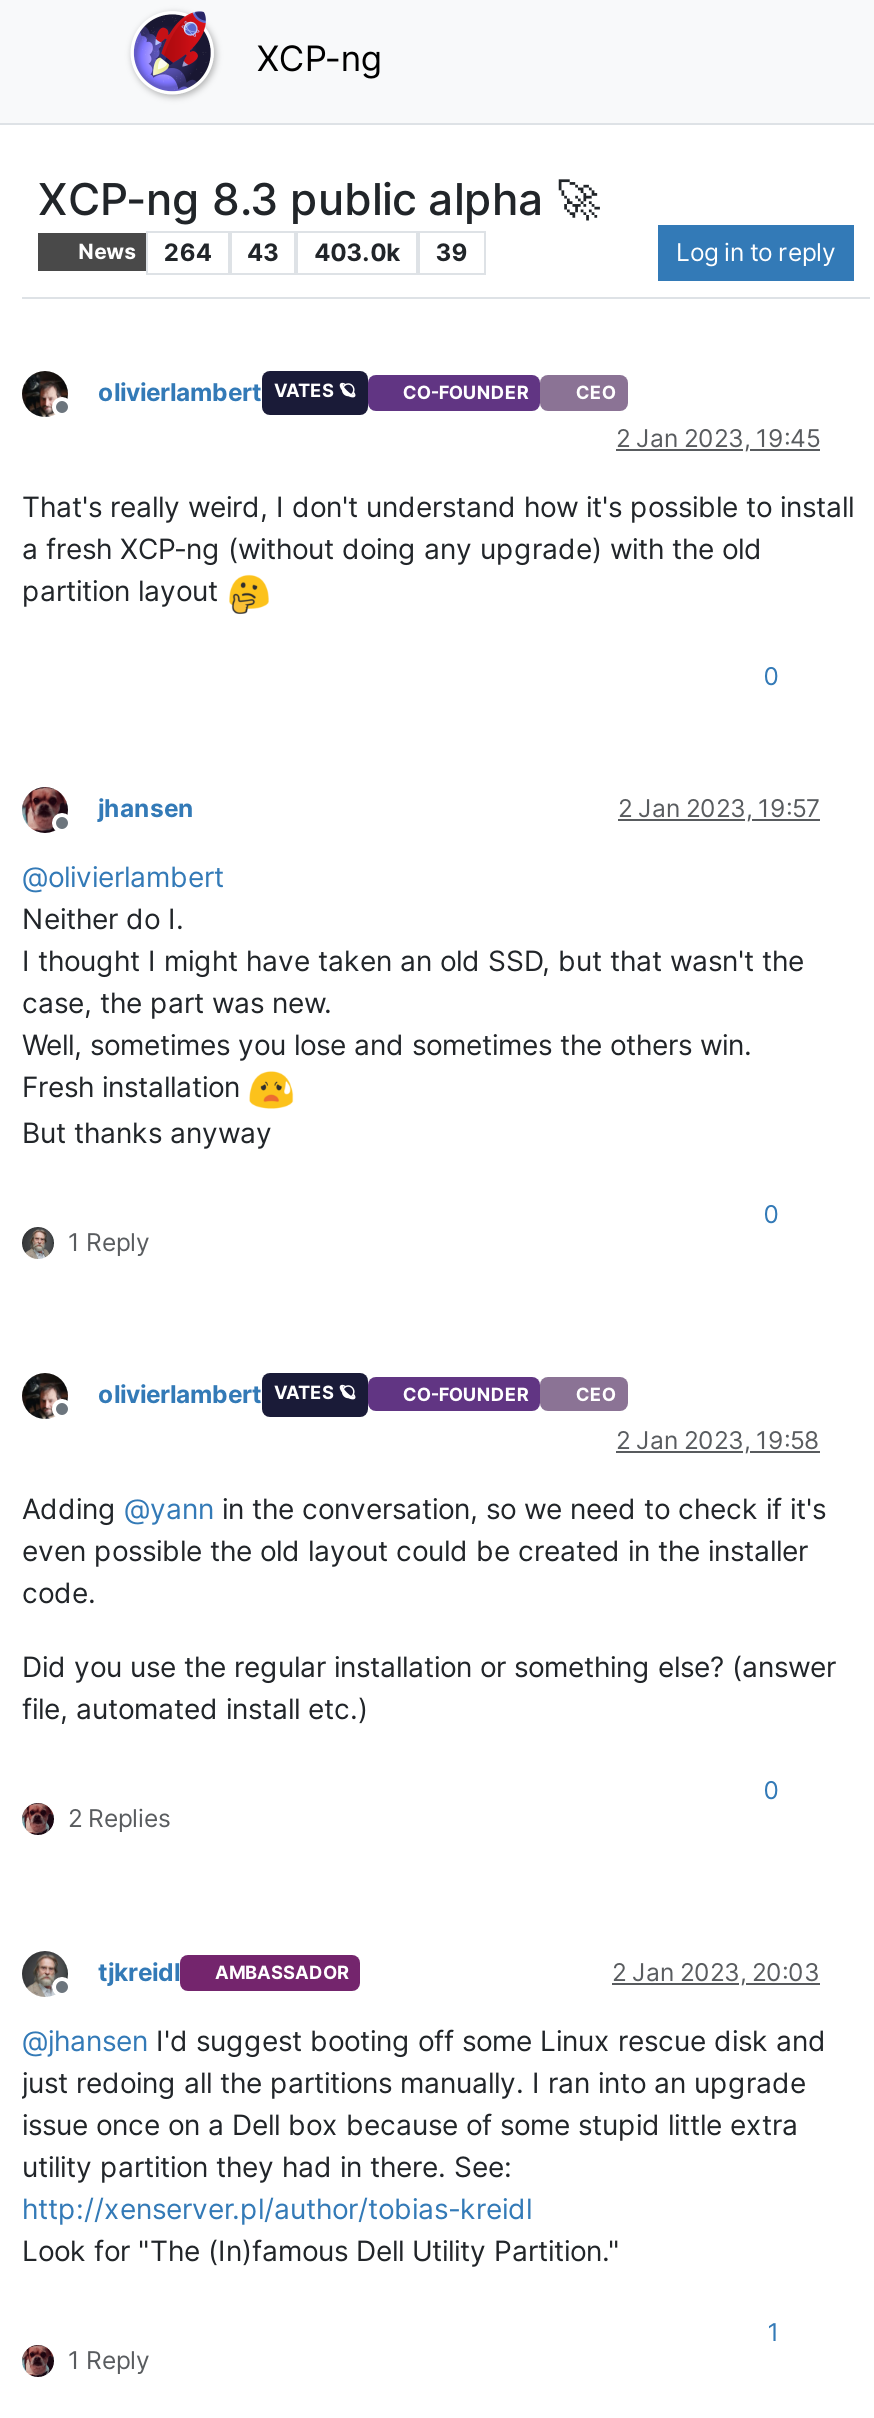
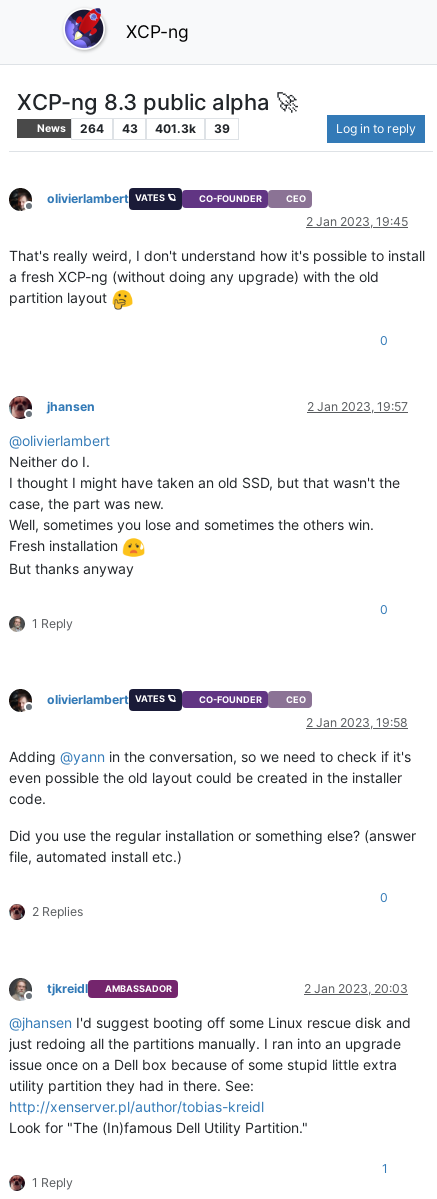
- News 264 43 403.0k 39
+ News 264 43 401.3k 39
